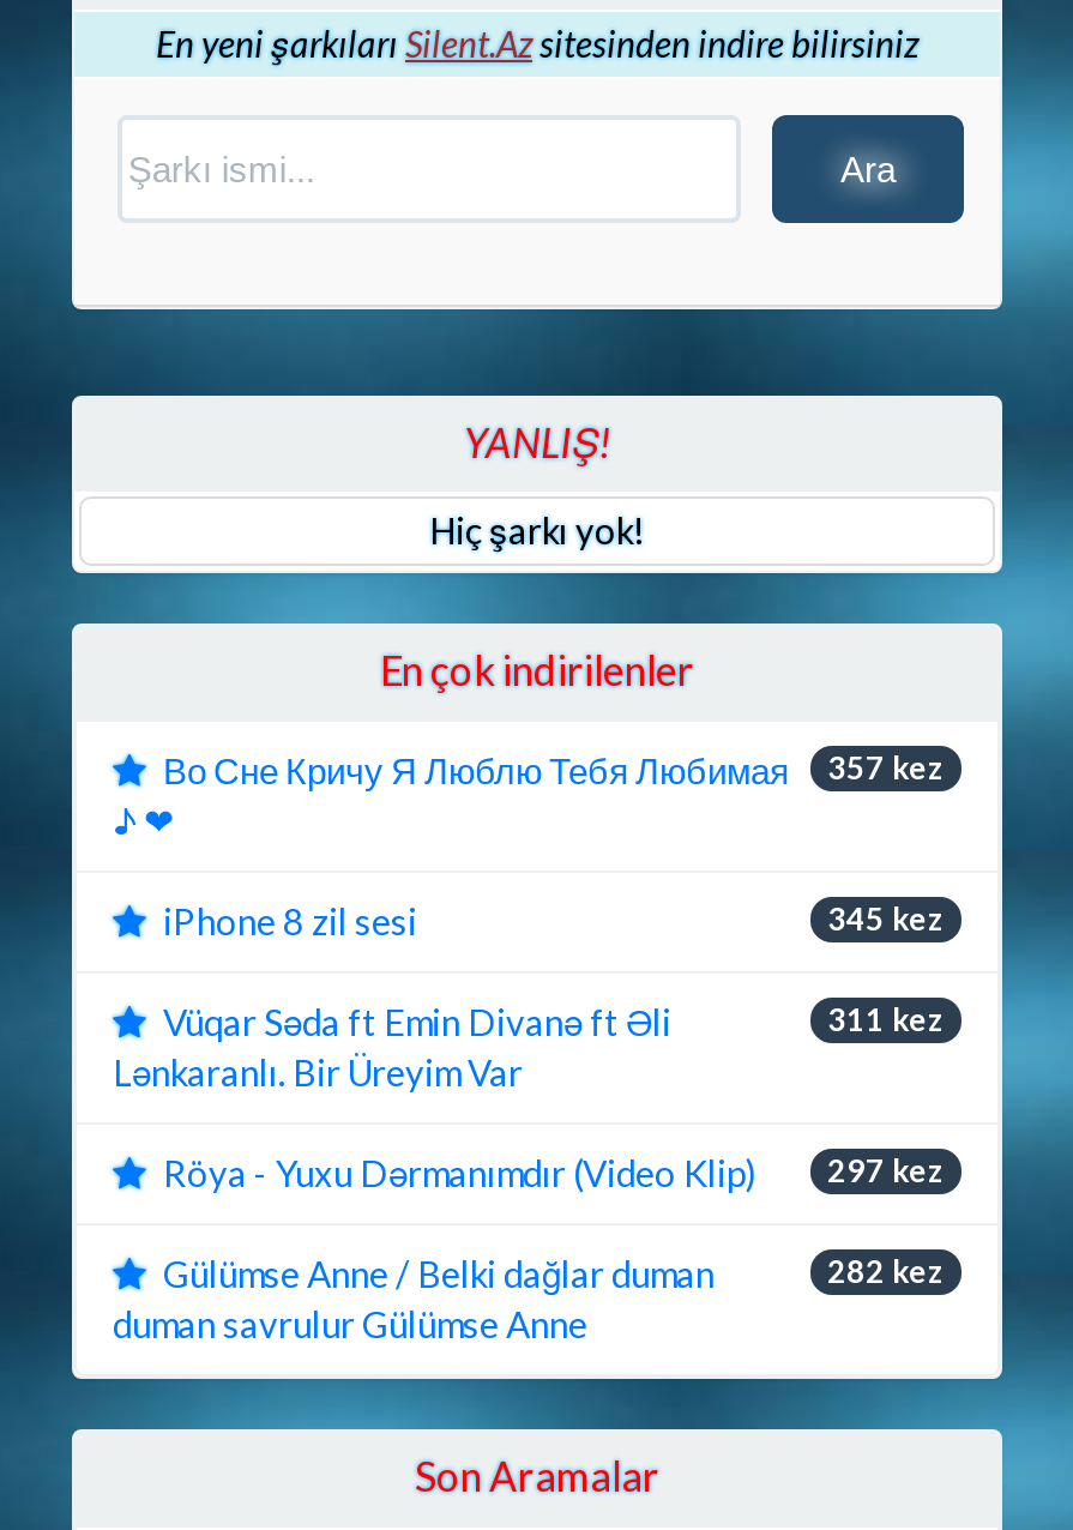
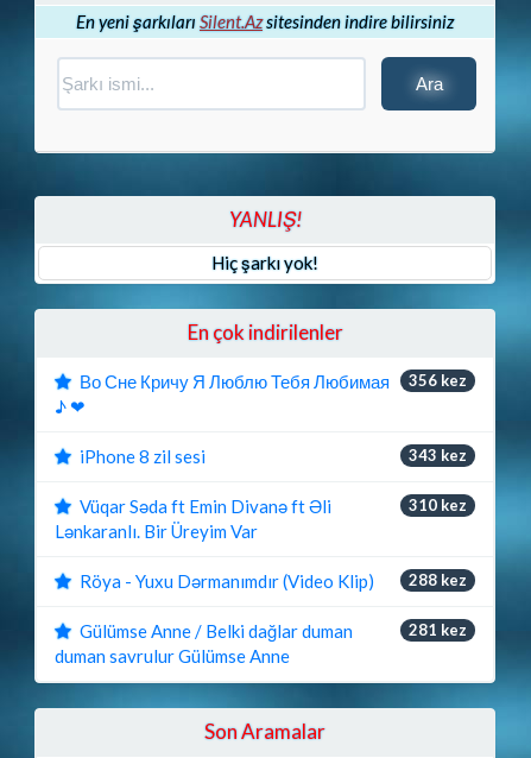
- Во Сне Кричу Я Люблю Тебя Любимая 357 kez
+ Во Сне Кричу Я Люблю Тебя Любимая 356 kez

- 345 kez
+ 343 kez

- 311 kez
+ 310 kez

- Röya - Yuxu Dərmanımdır (Video Klip) 297 kez
+ Röya - Yuxu Dərmanımdır (Video Klip) 288 kez

- 282 kez
+ 281 kez
